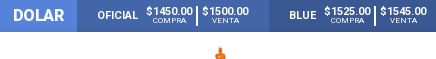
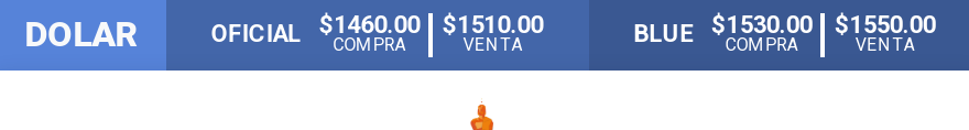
- $1450.00
+ $1460.00

- $1500.00
+ $1510.00

- $1525.00
+ $1530.00

- $1545.00
+ $1550.00
